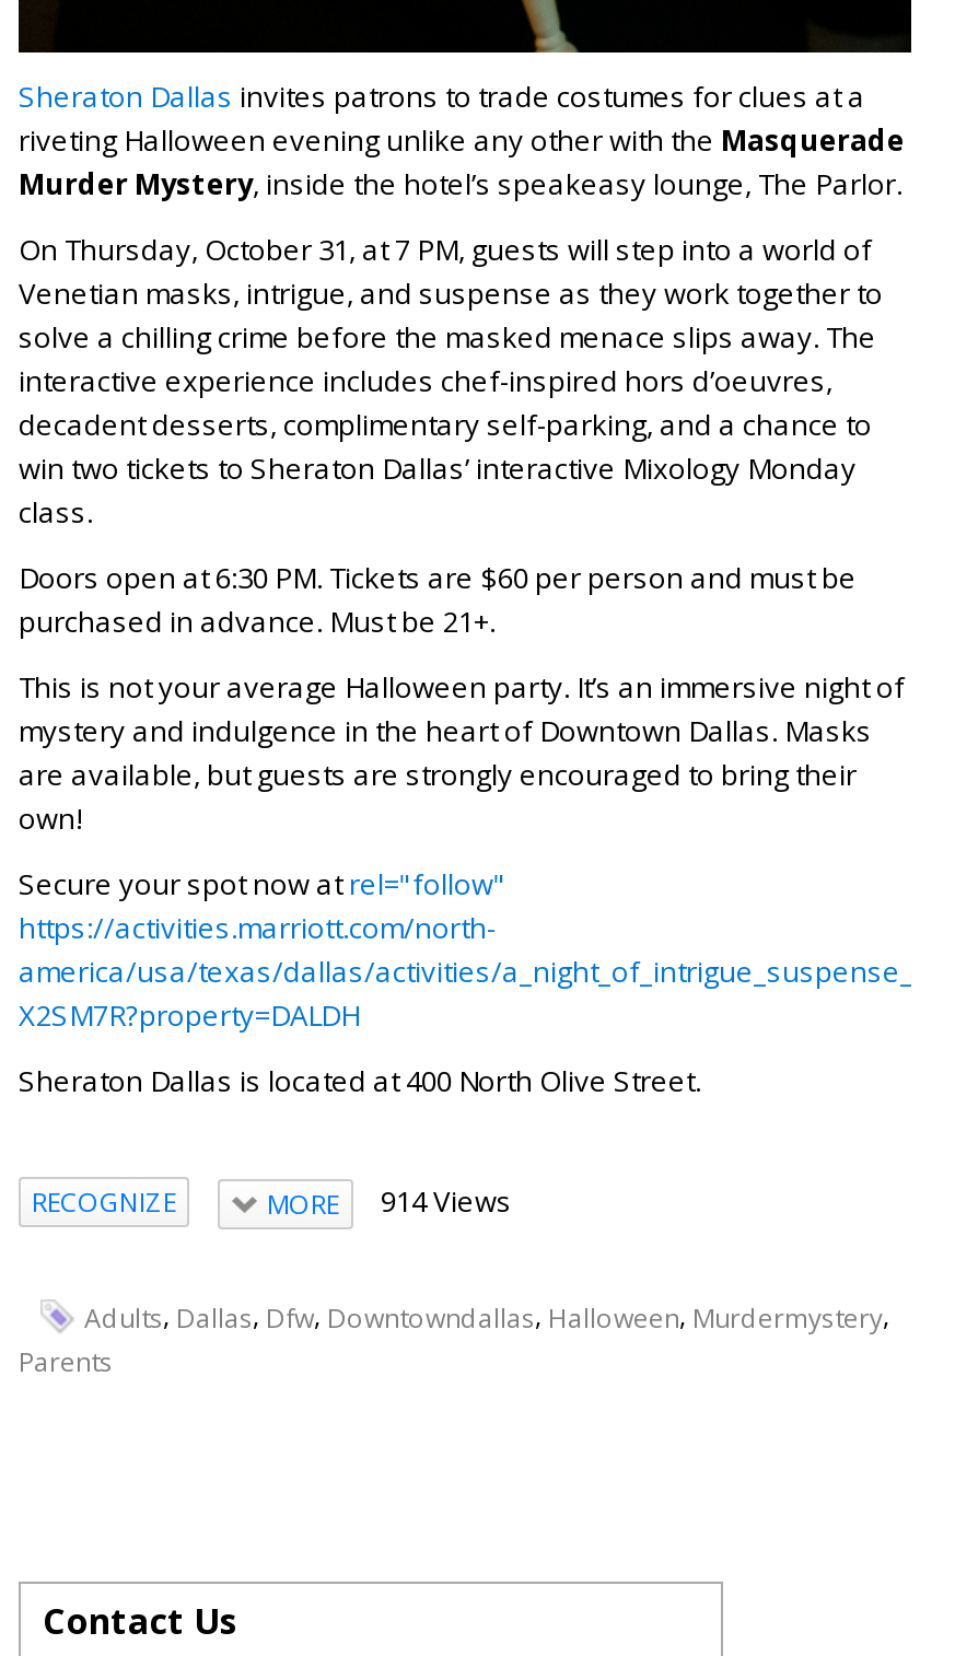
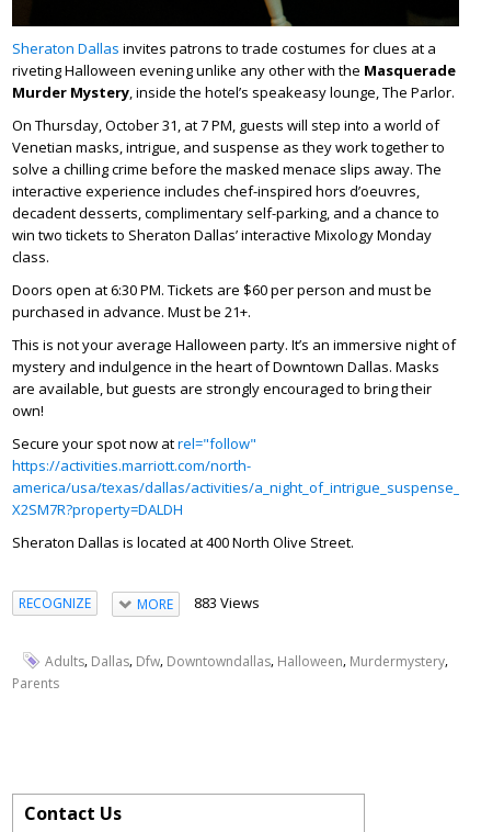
- MORE 914 Views
+ MORE 883 Views
